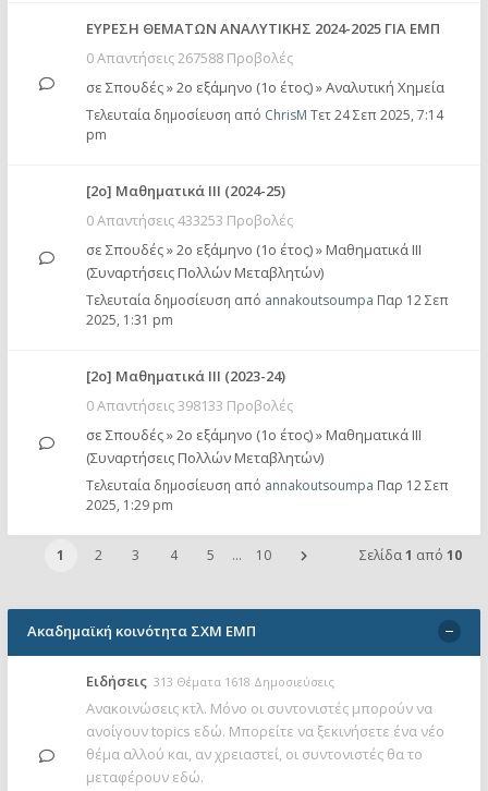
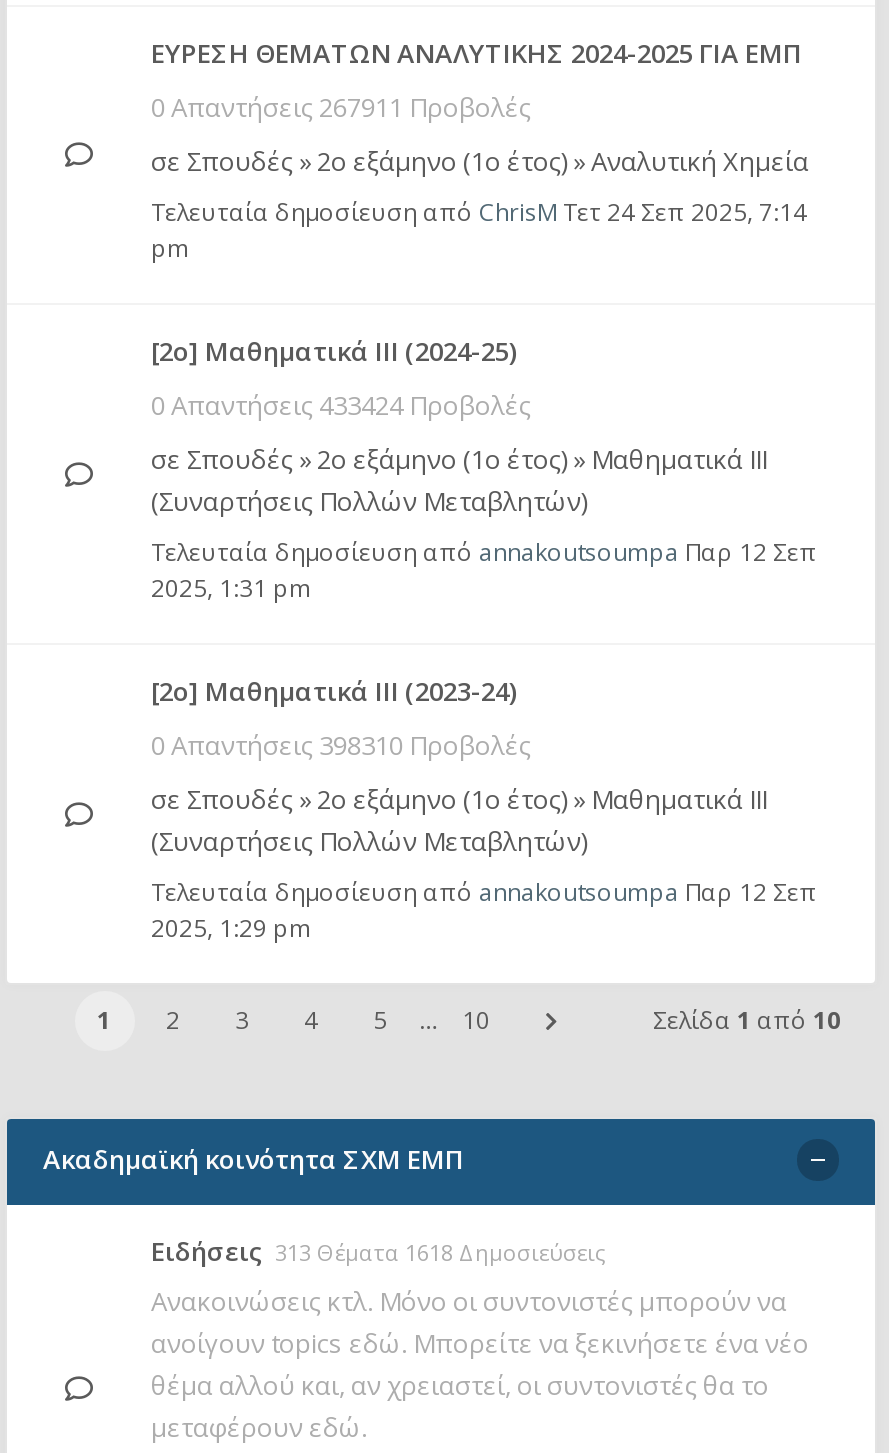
- 0 Απαντήσεις 267588 Προβολές
+ 0 Απαντήσεις 267911 Προβολές

- 0 Απαντήσεις 433253 Προβολές
+ 0 Απαντήσεις 433424 Προβολές

- 0 Απαντήσεις 398133 Προβολές
+ 0 Απαντήσεις 398310 Προβολές
